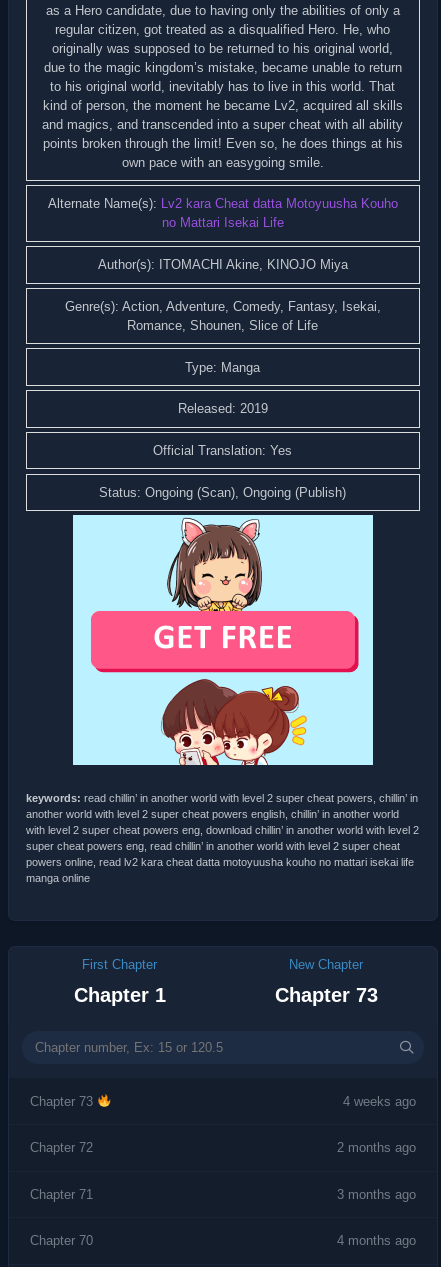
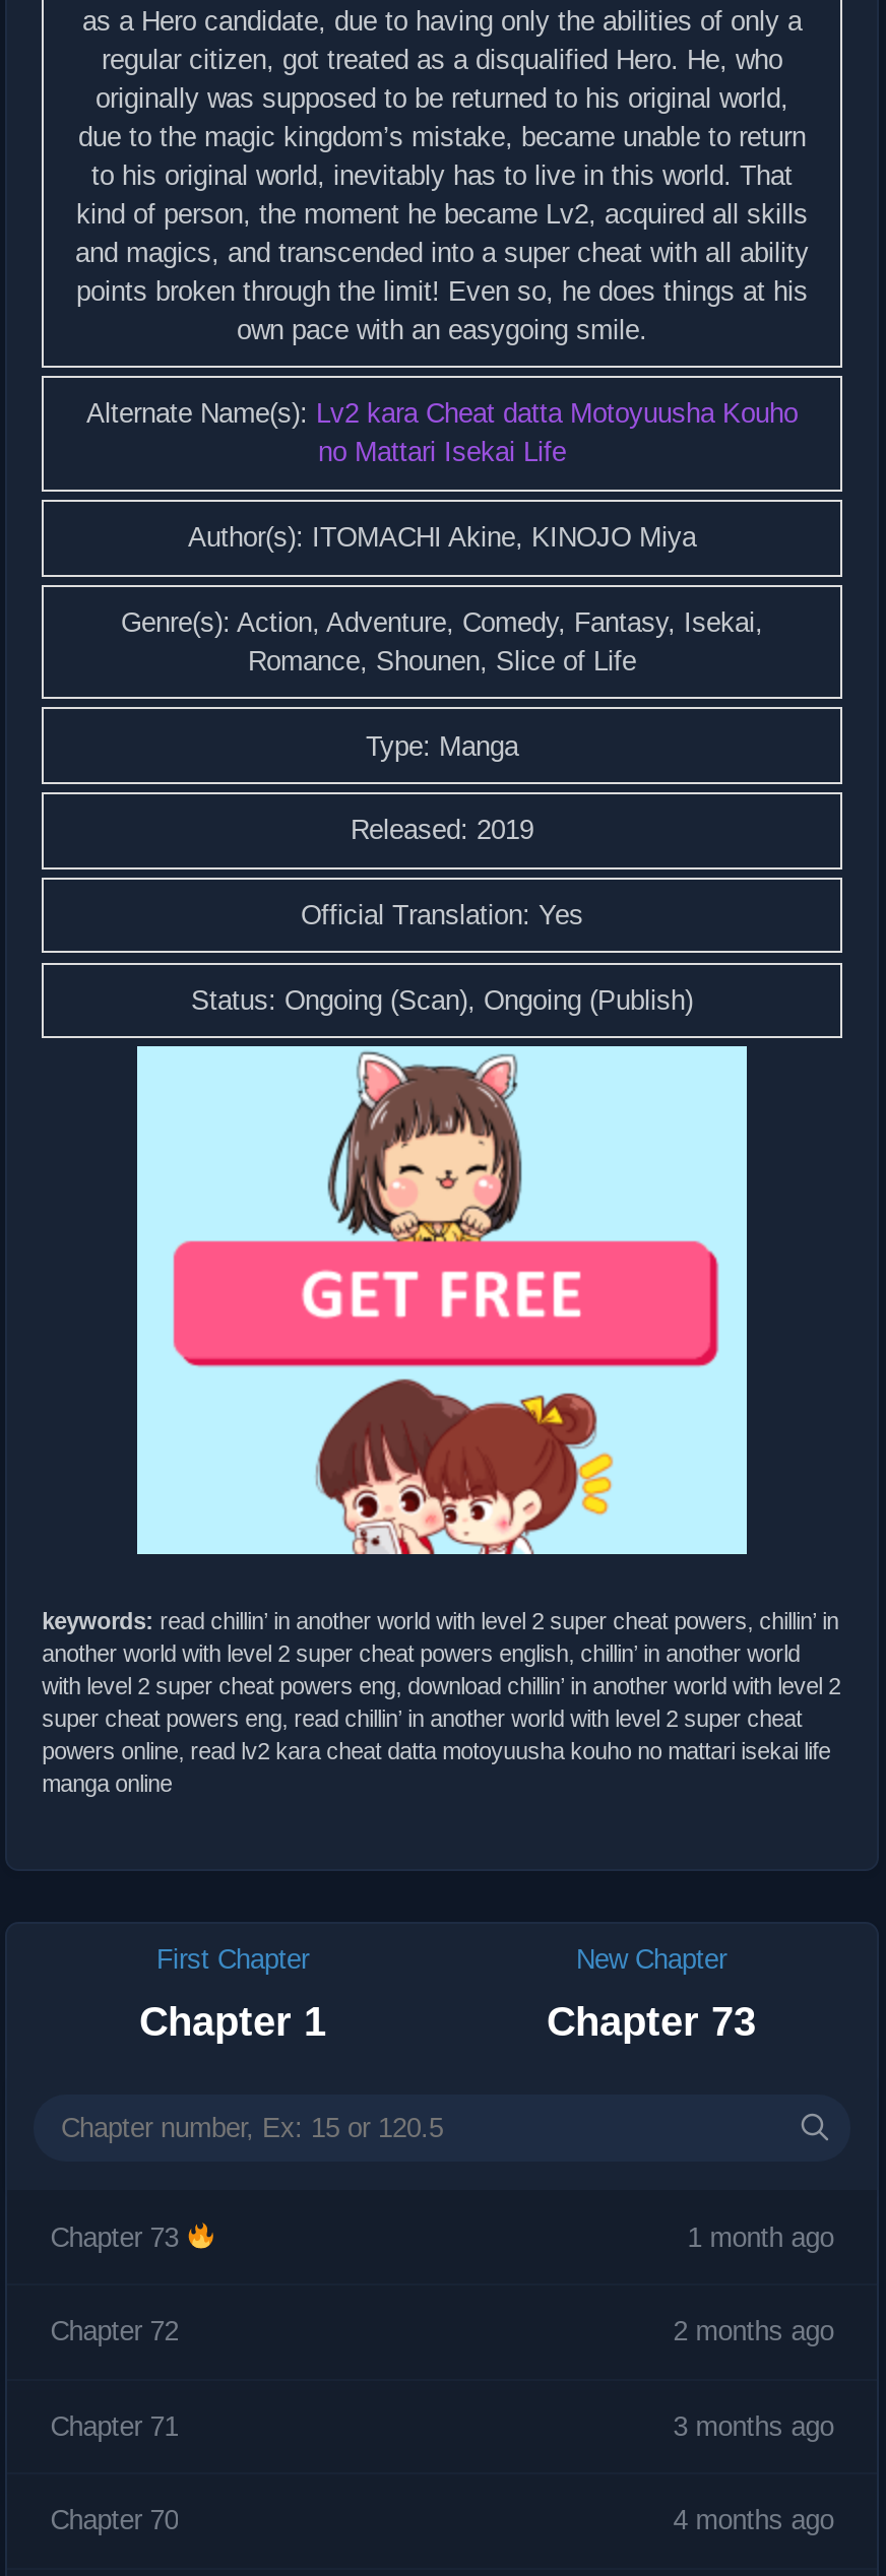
- 4 weeks ago
+ 1 month ago
